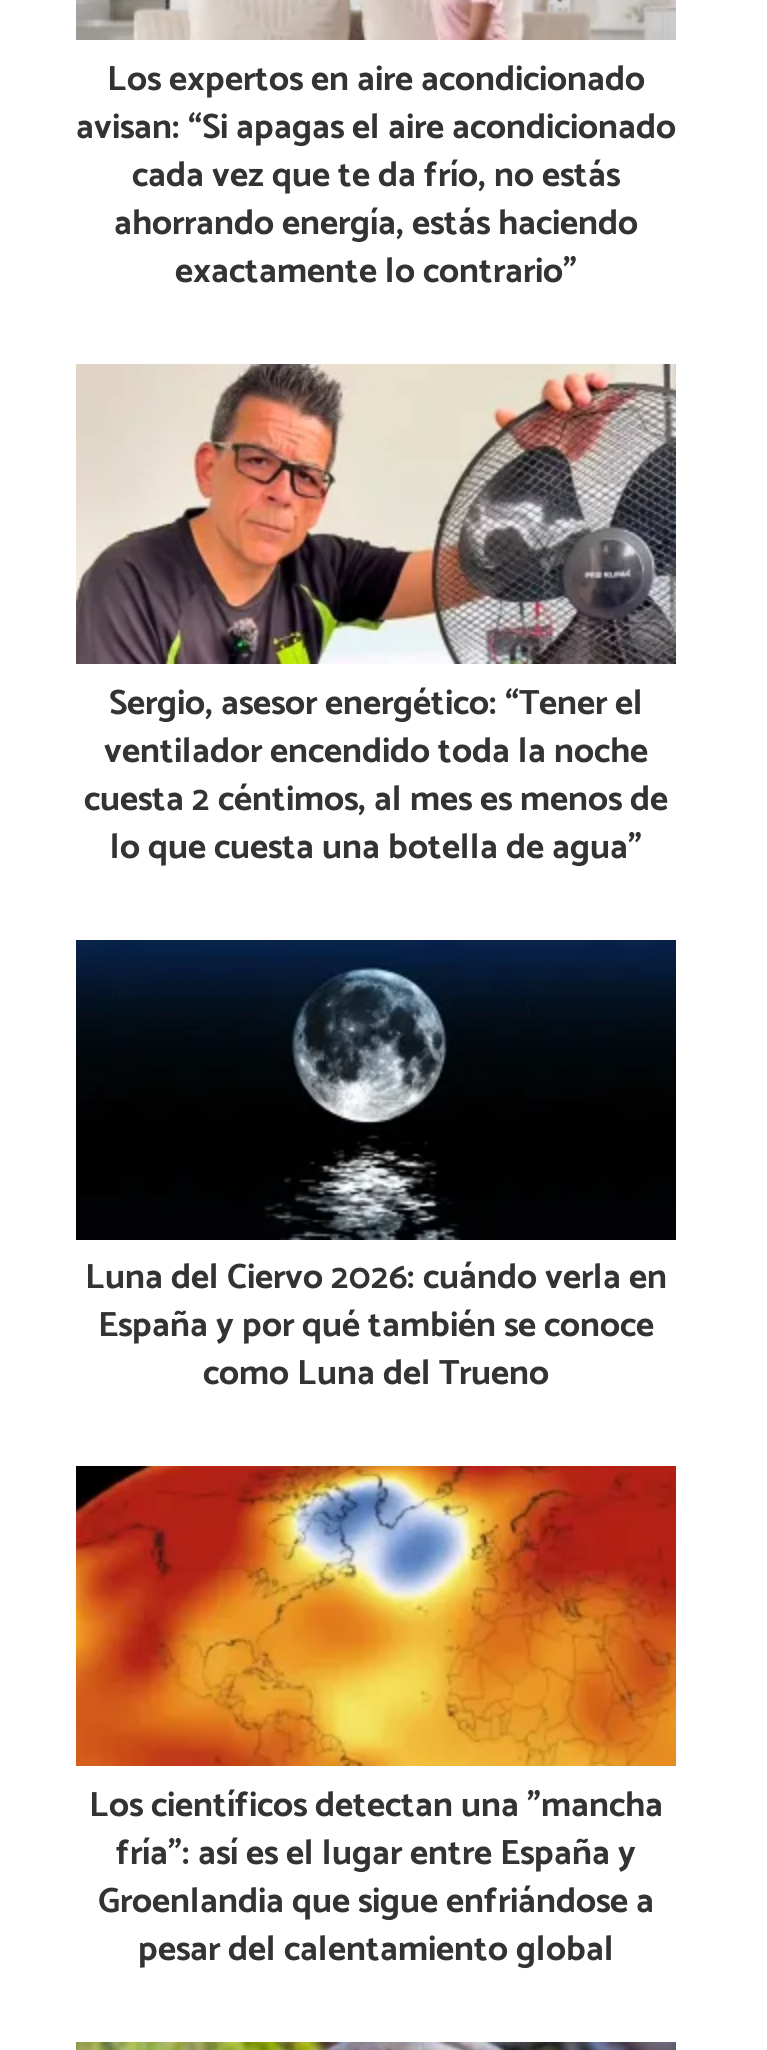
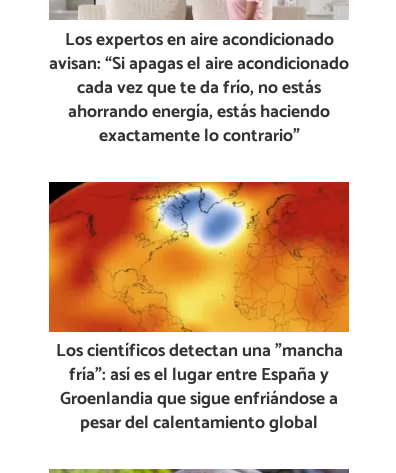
- [image]
- Sergio, asesor energético: “Tener el
- ventilador encendido toda la noche
- cuesta 2 céntimos, al mes es menos de
- lo que cuesta una botella de agua”

- [image]
- Luna del Ciervo 2026: cuándo verla en
- España y por qué también se conoce
- como Luna del Trueno
